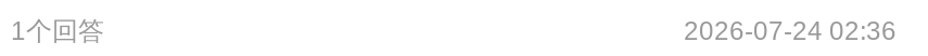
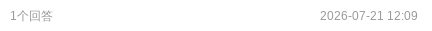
- 2026-07-24 02:36
+ 2026-07-21 12:09
